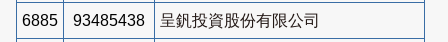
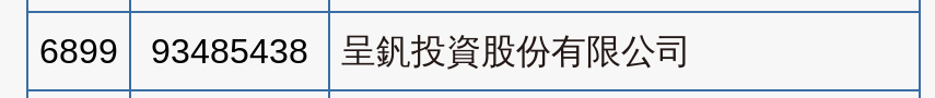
- 6885 93485438 呈釩投資股份有限公司
+ 6899 93485438 呈釩投資股份有限公司
